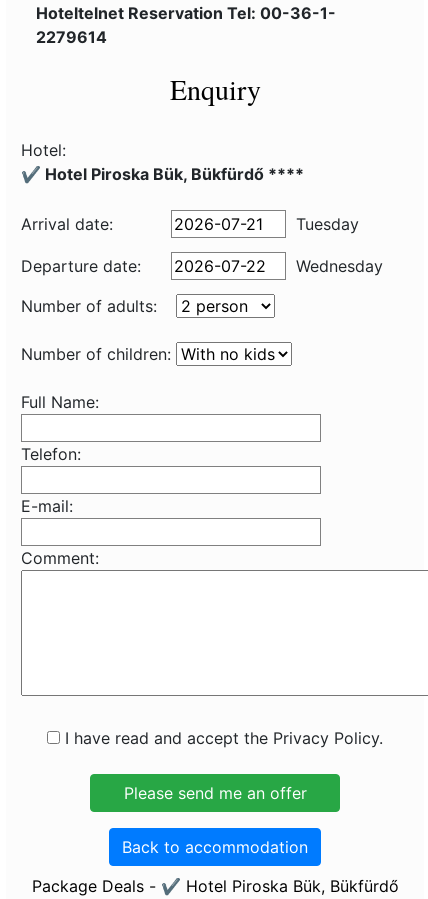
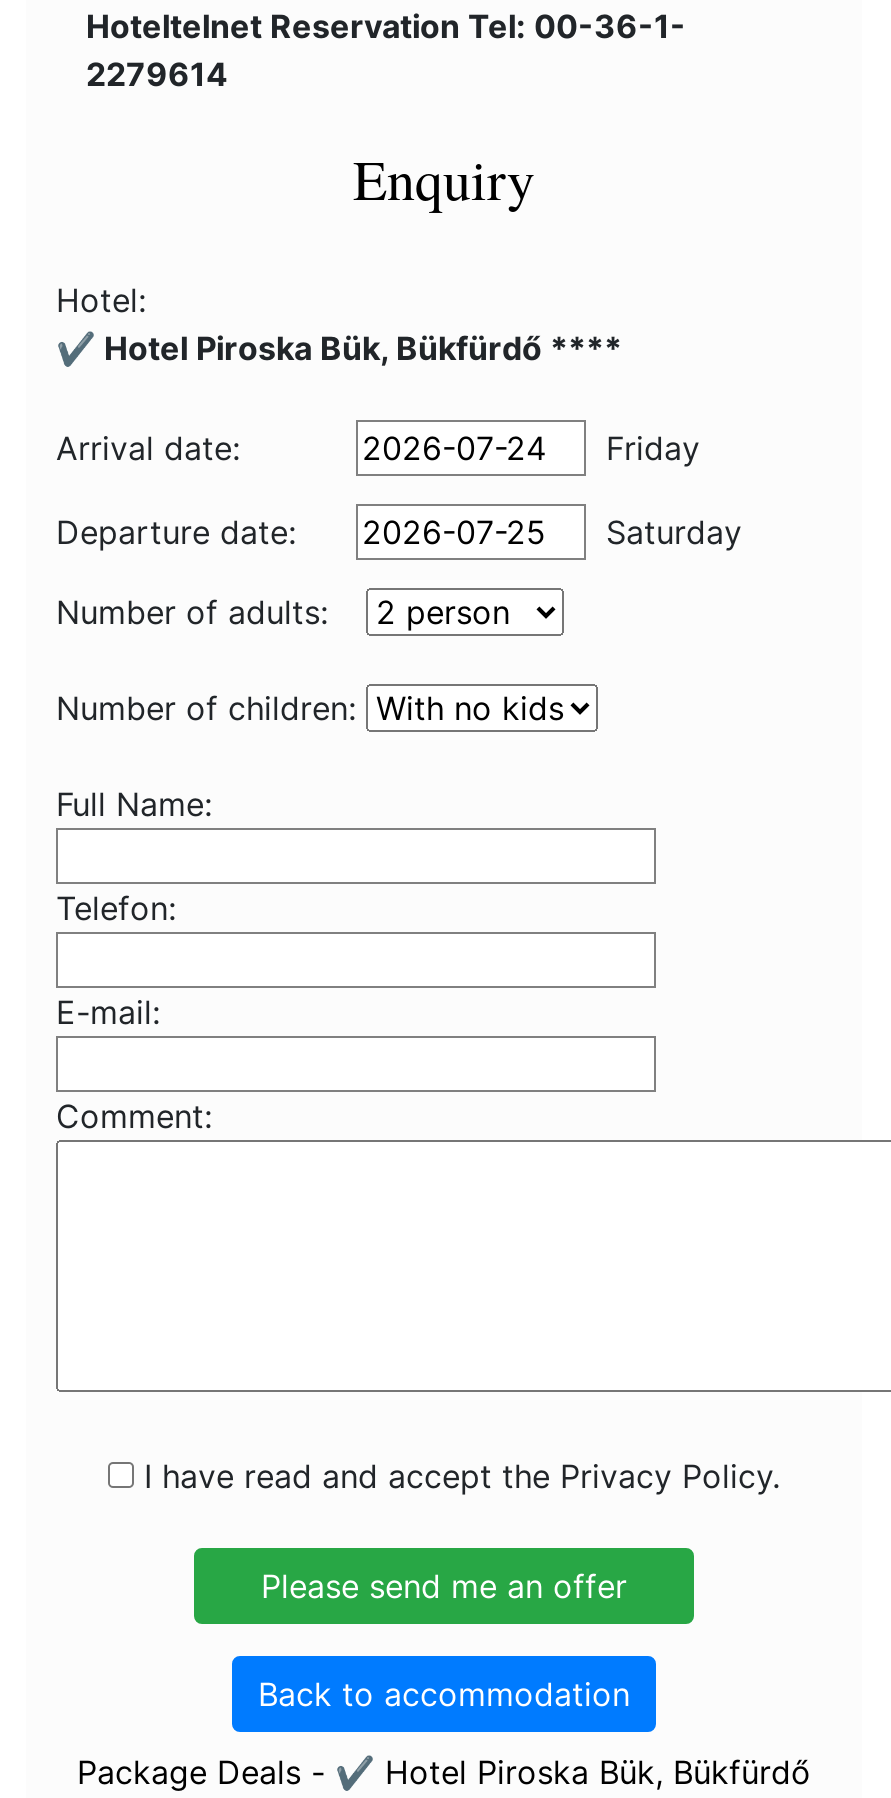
- Tuesday
+ Friday

- Wednesday
+ Saturday
